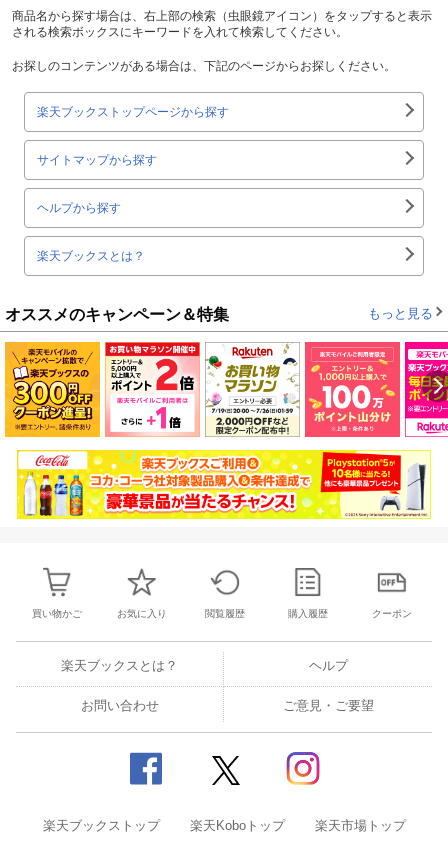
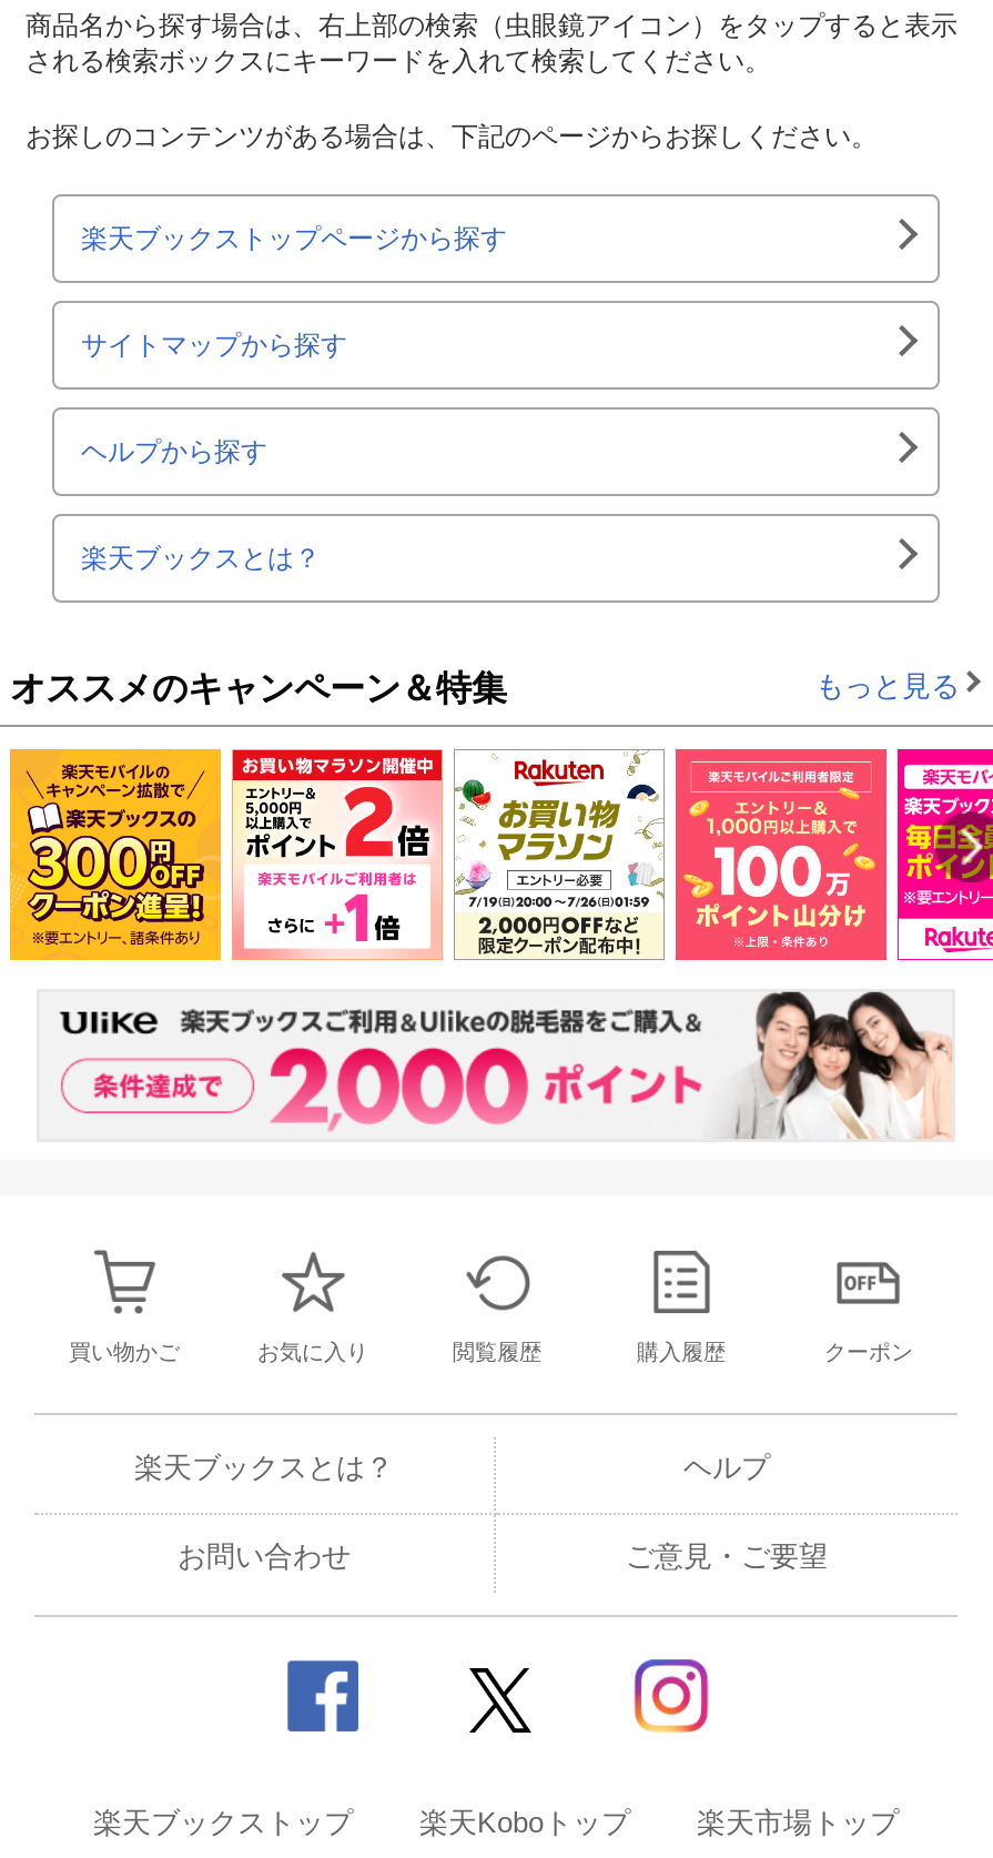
- [image]
+ [image]
